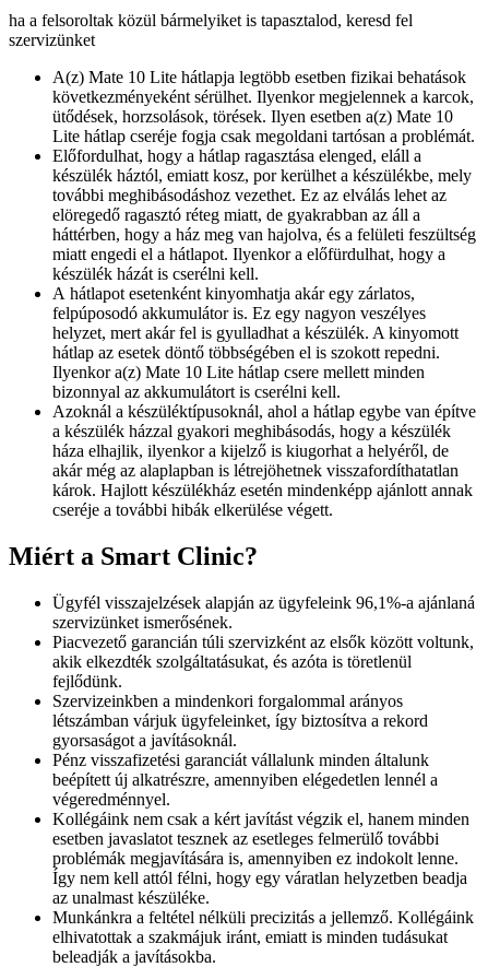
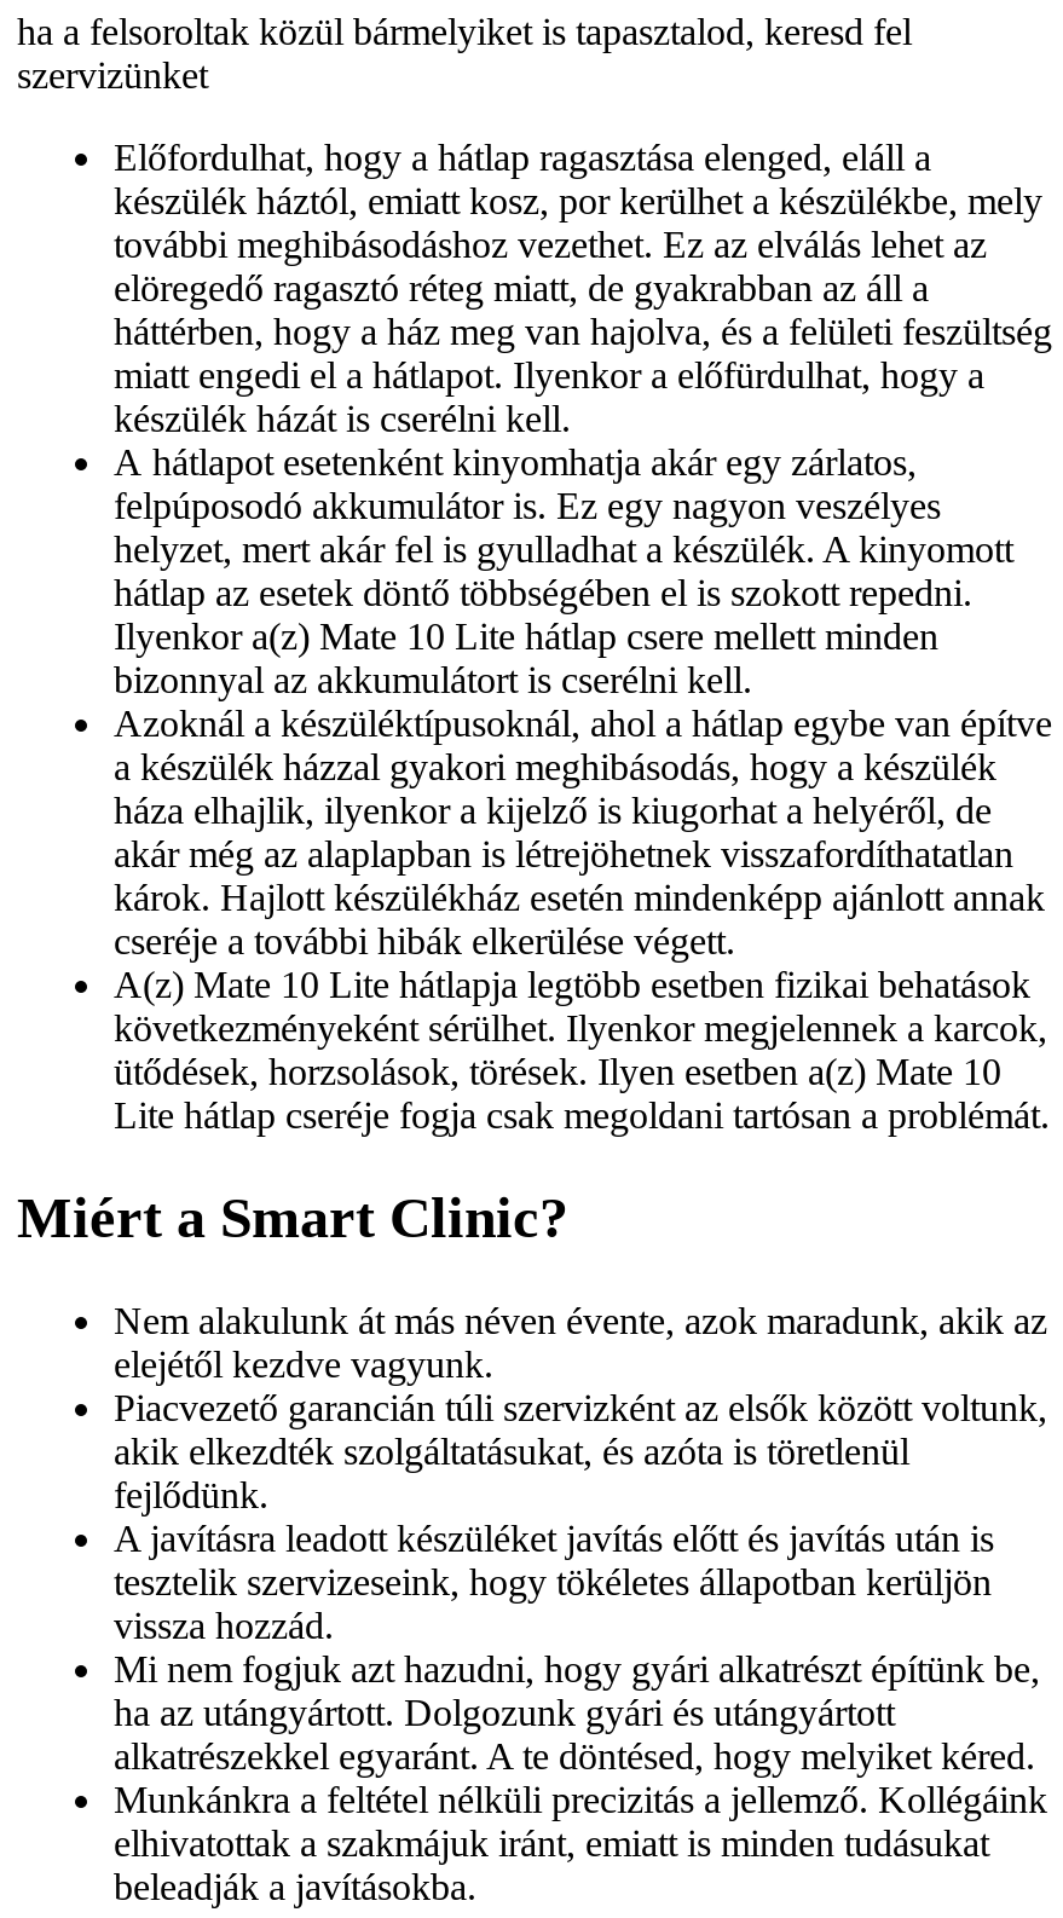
moved down: A(z) Mate 10 Lite hátlapja legtöbb esetben fizikai behatások | következményeként sérülhet. Ilyenkor megjelennek a karcok, | ütődések, horzsolások, törések. Ilyen esetben a(z) Mate 10 | Lite hátlap cseréje fogja csak megoldani tartósan a problémát.

- Ügyfél visszajelzések alapján az ügyfeleink 96,1%-a ajánlaná
- szervizünket ismerősének.
+ Nem alakulunk át más néven évente, azok maradunk, akik az
+ elejétől kezdve vagyunk.

- Szervizeinkben a mindenkori forgalommal arányos
- létszámban várjuk ügyfeleinket, így biztosítva a rekord
- gyorsaságot a javításoknál.
- Pénz visszafizetési garanciát vállalunk minden általunk
- beépített új alkatrészre, amennyiben elégedetlen lennél a
- végeredménnyel.
- Kollégáink nem csak a kért javítást végzik el, hanem minden
- esetben javaslatot tesznek az esetleges felmerülő további
- problémák megjavítására is, amennyiben ez indokolt lenne.
- Így nem kell attól félni, hogy egy váratlan helyzetben beadja
- az unalmast készüléke.
+ A javításra leadott készüléket javítás előtt és javítás után is
+ tesztelik szervizeseink, hogy tökéletes állapotban kerüljön
+ vissza hozzád.
+ Mi nem fogjuk azt hazudni, hogy gyári alkatrészt építünk be,
+ ha az utángyártott. Dolgozunk gyári és utángyártott
+ alkatrészekkel egyaránt. A te döntésed, hogy melyiket kéred.
